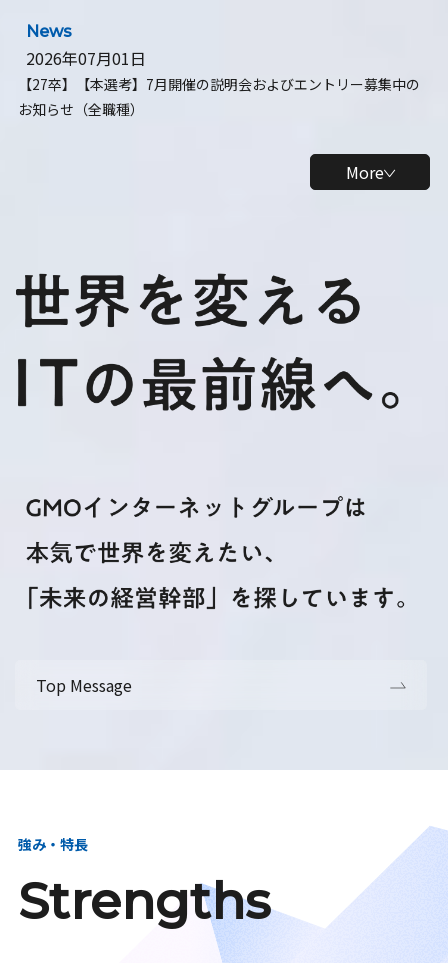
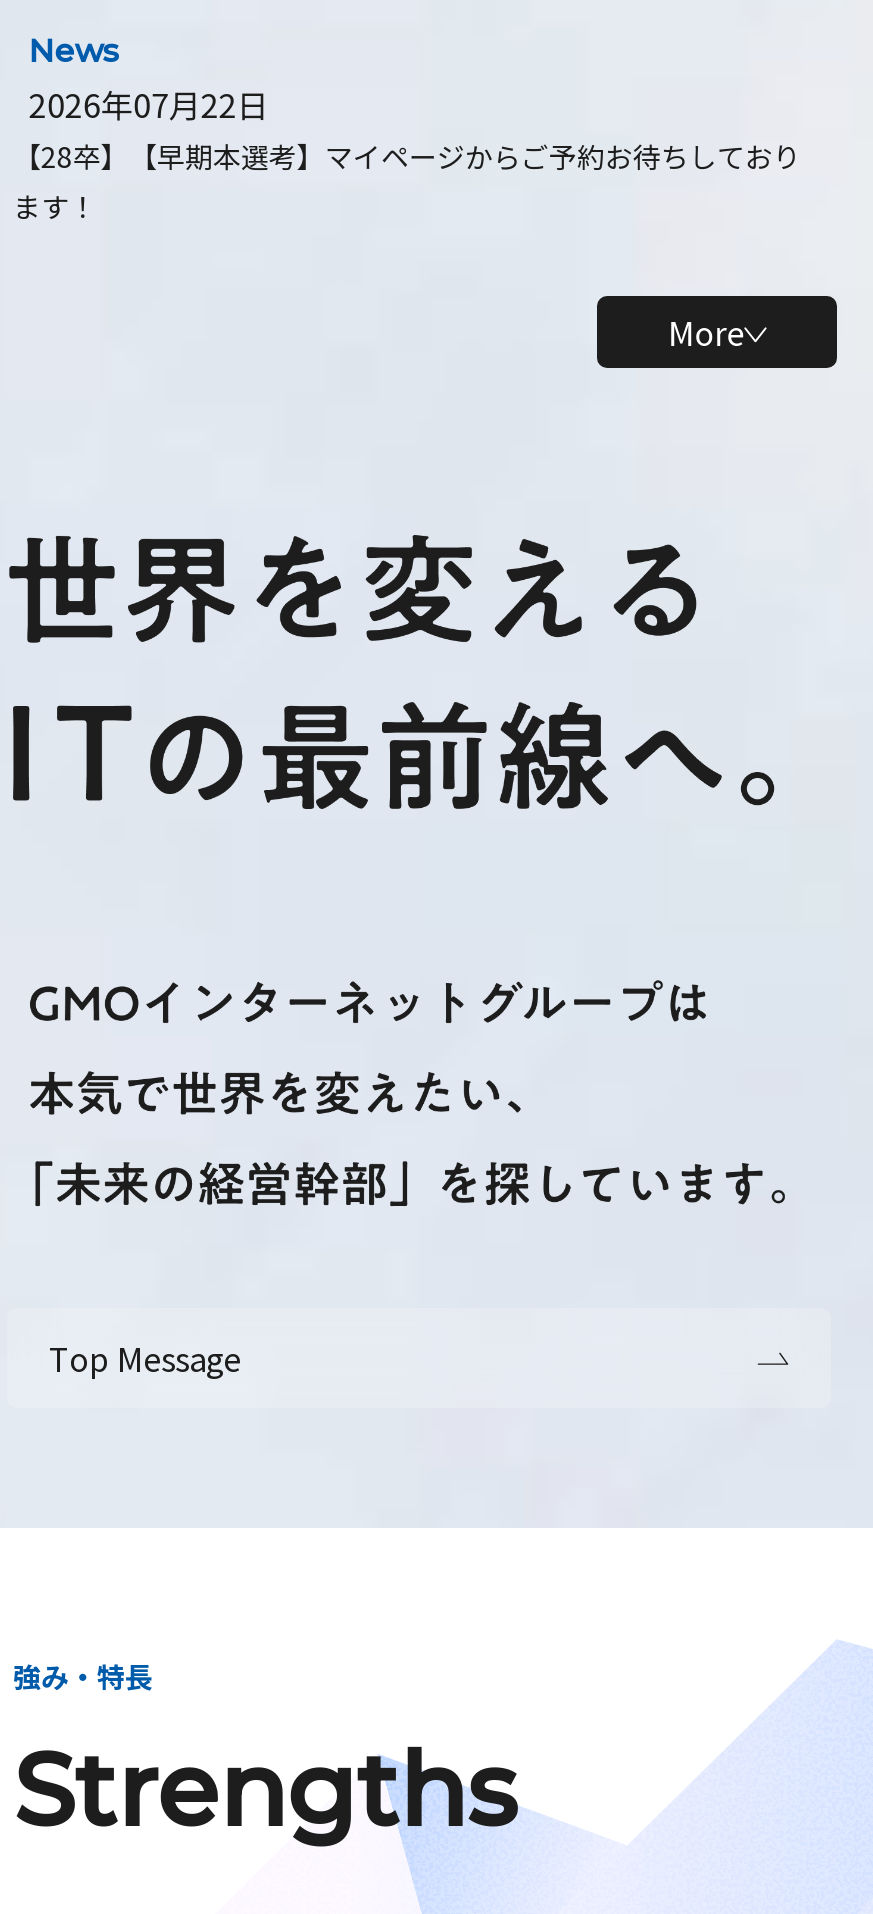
- 2026年07月01日
- 【27卒】【本選考】7月開催の説明会およびエントリー募集中の
- お知らせ（全職種）
+ 2026年07月22日
+ 【28卒】【早期本選考】マイページからご予約お待ちしており
+ ます！
